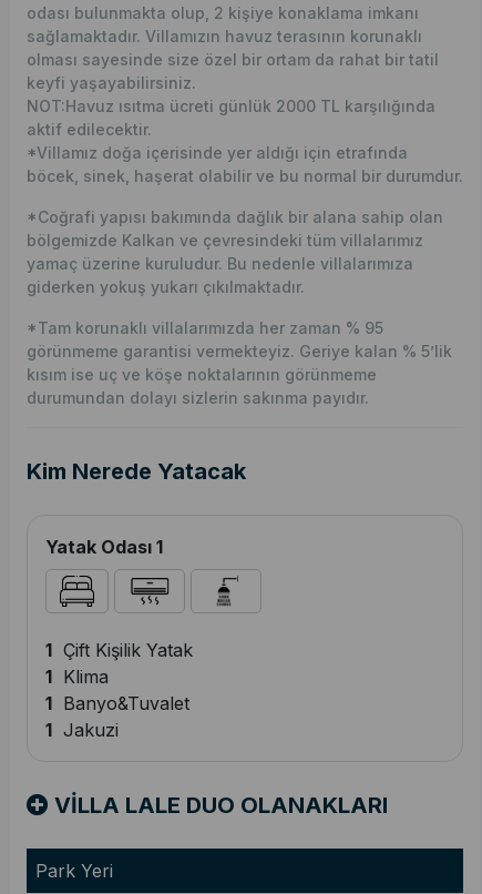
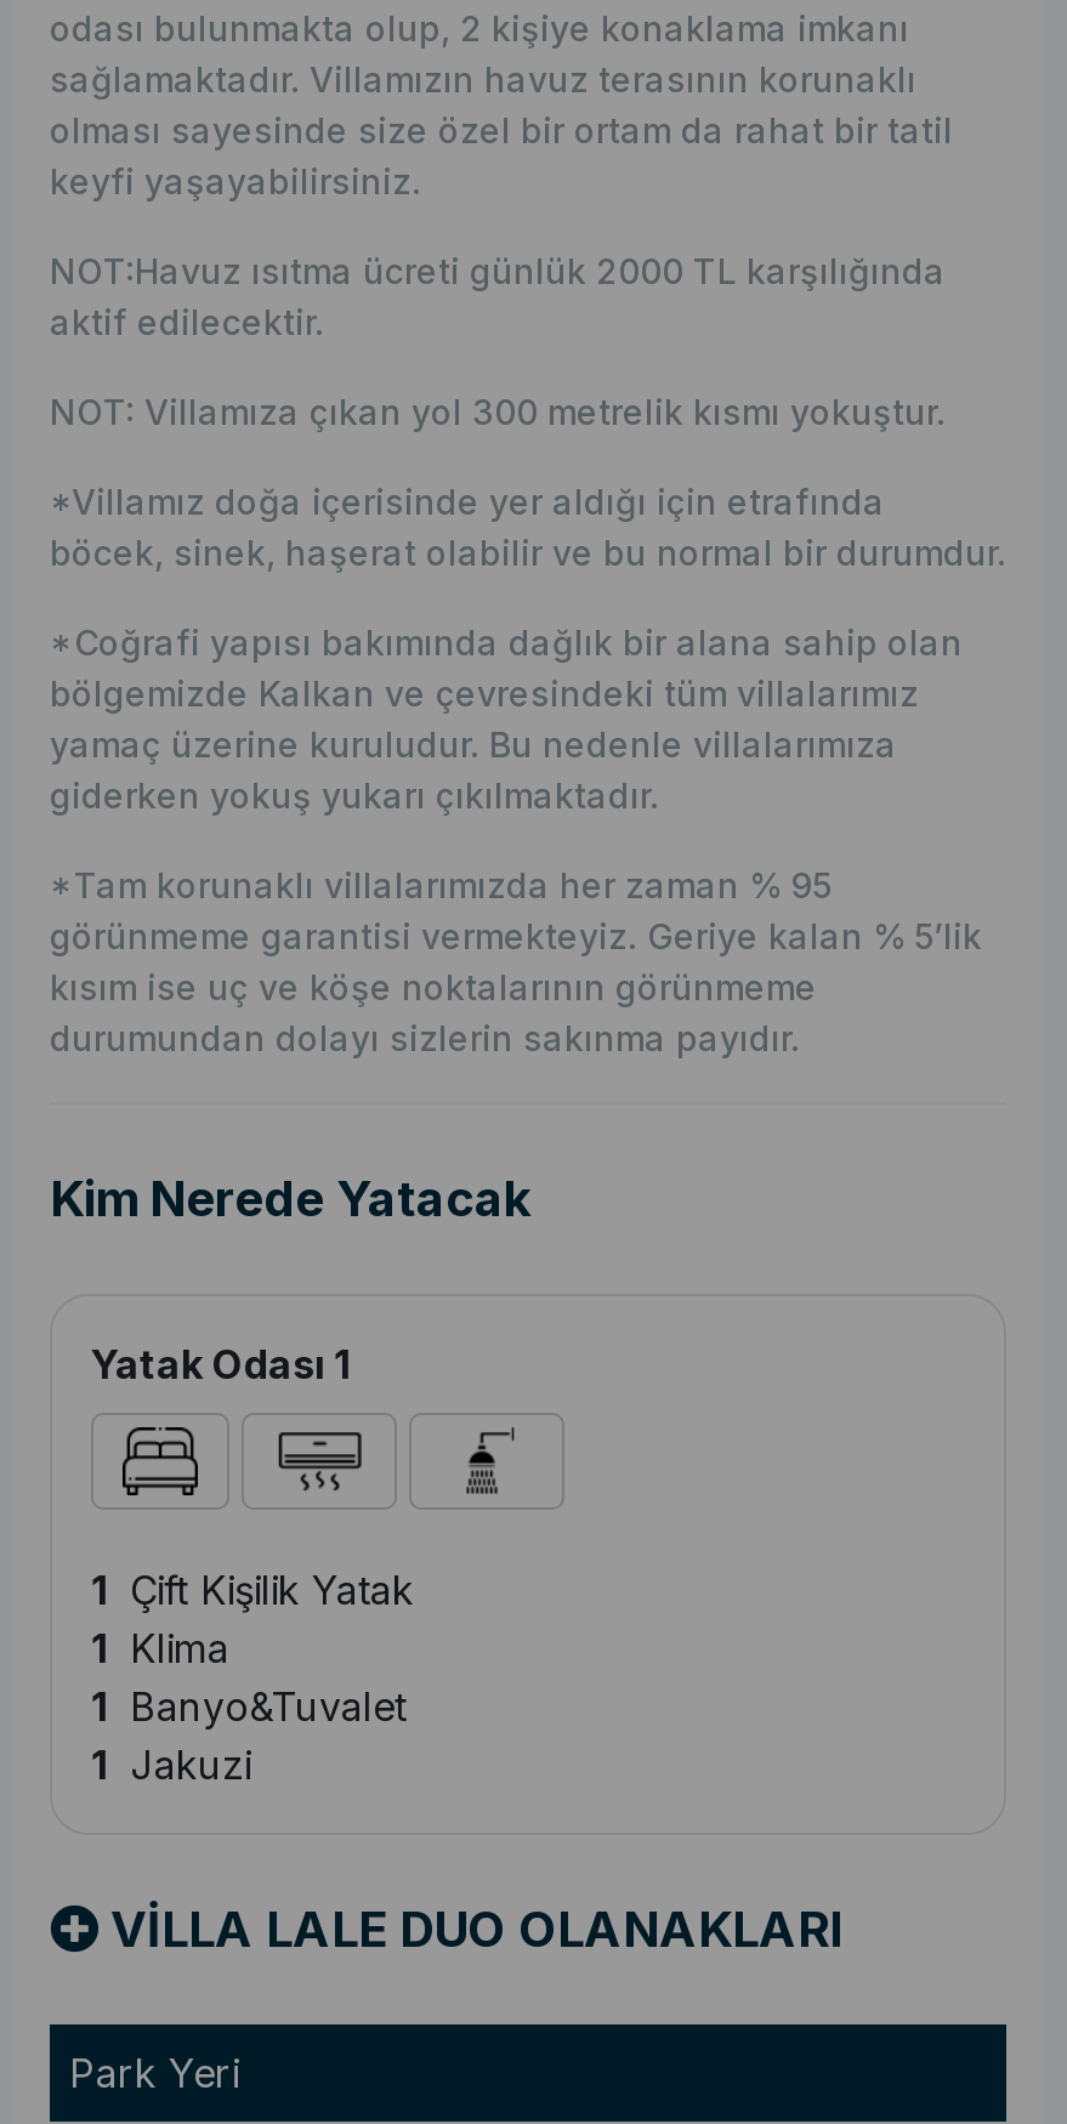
+ NOT: Villamıza çıkan yol 300 metrelik kısmı yokuştur.
